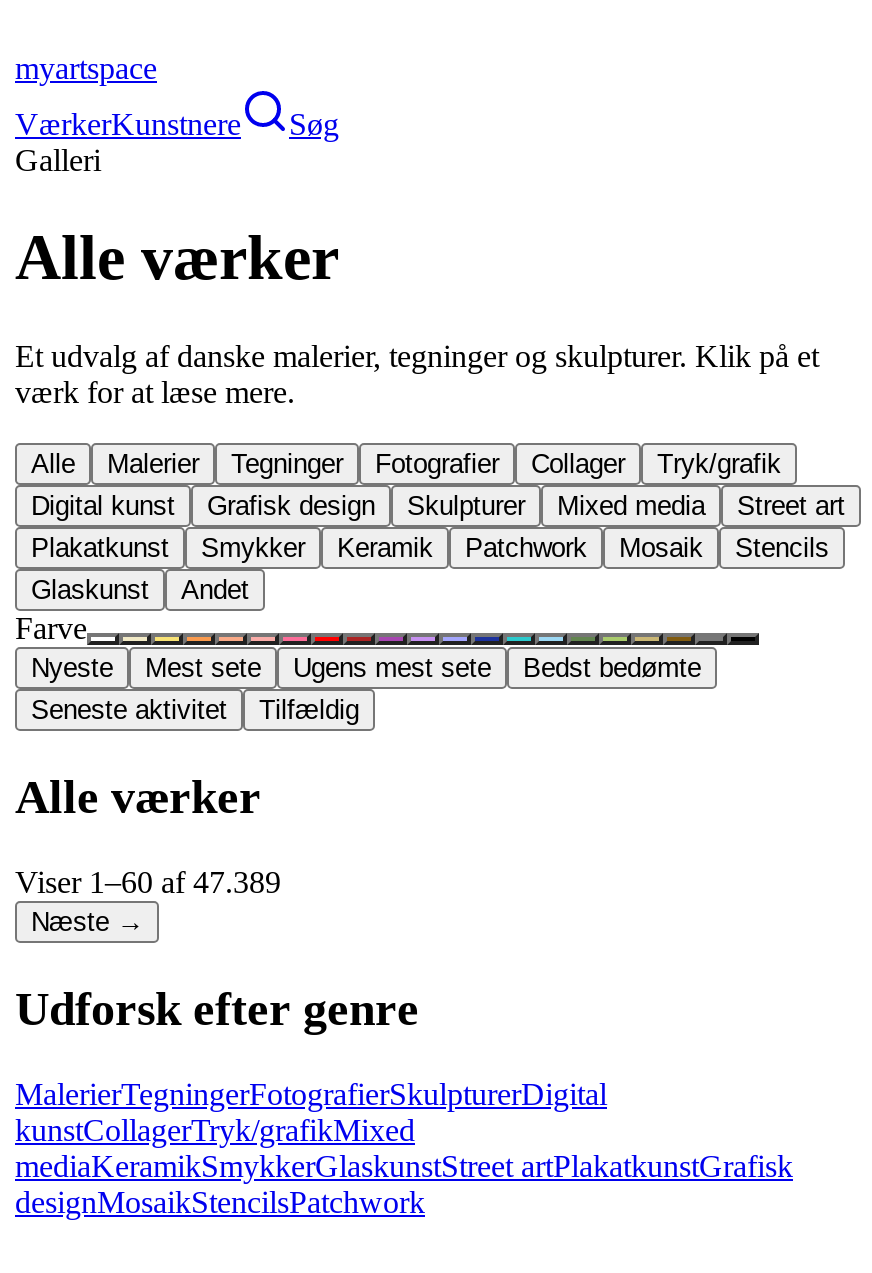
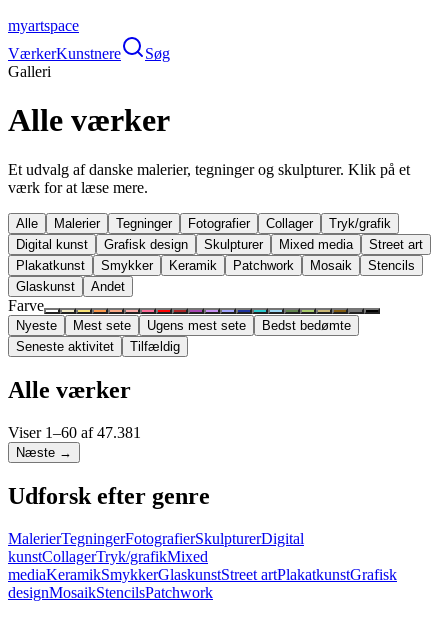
- Viser 1 –60 af 47.389
+ Viser 1 –60 af 47.381
